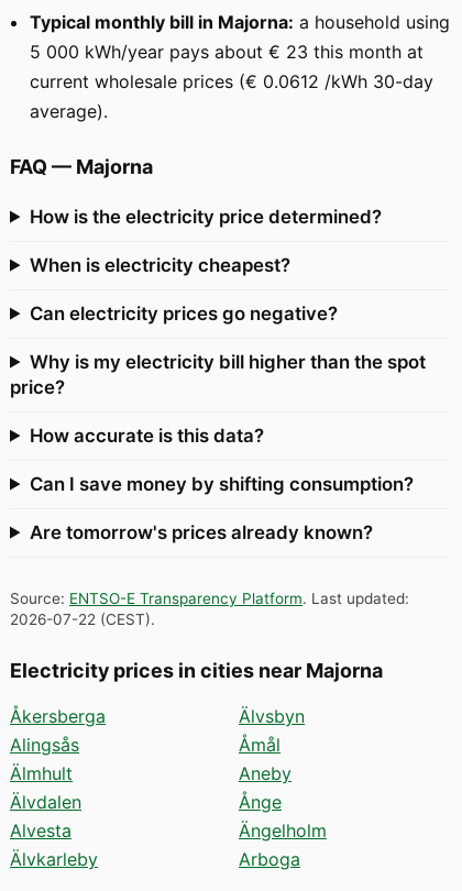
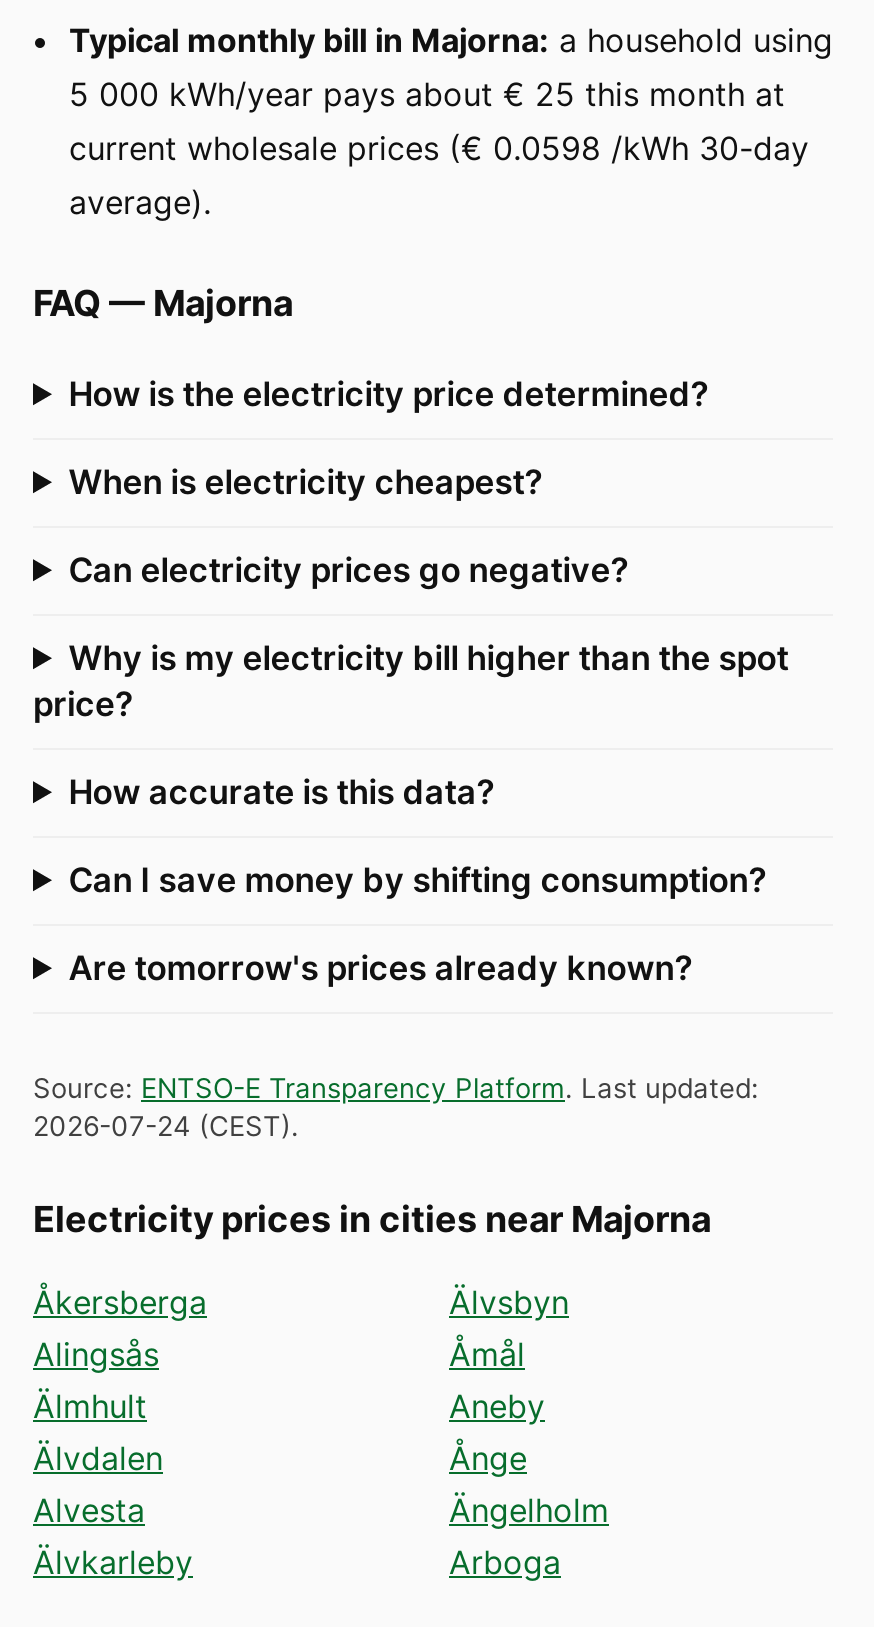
- 5 000 kWh/year pays about € 23 this month at
+ 5 000 kWh/year pays about € 25 this month at

- current wholesale prices (€ 0.0612 /kWh 30-day
+ current wholesale prices (€ 0.0598 /kWh 30-day

- 2026-07-22 (CEST).
+ 2026-07-24 (CEST).
